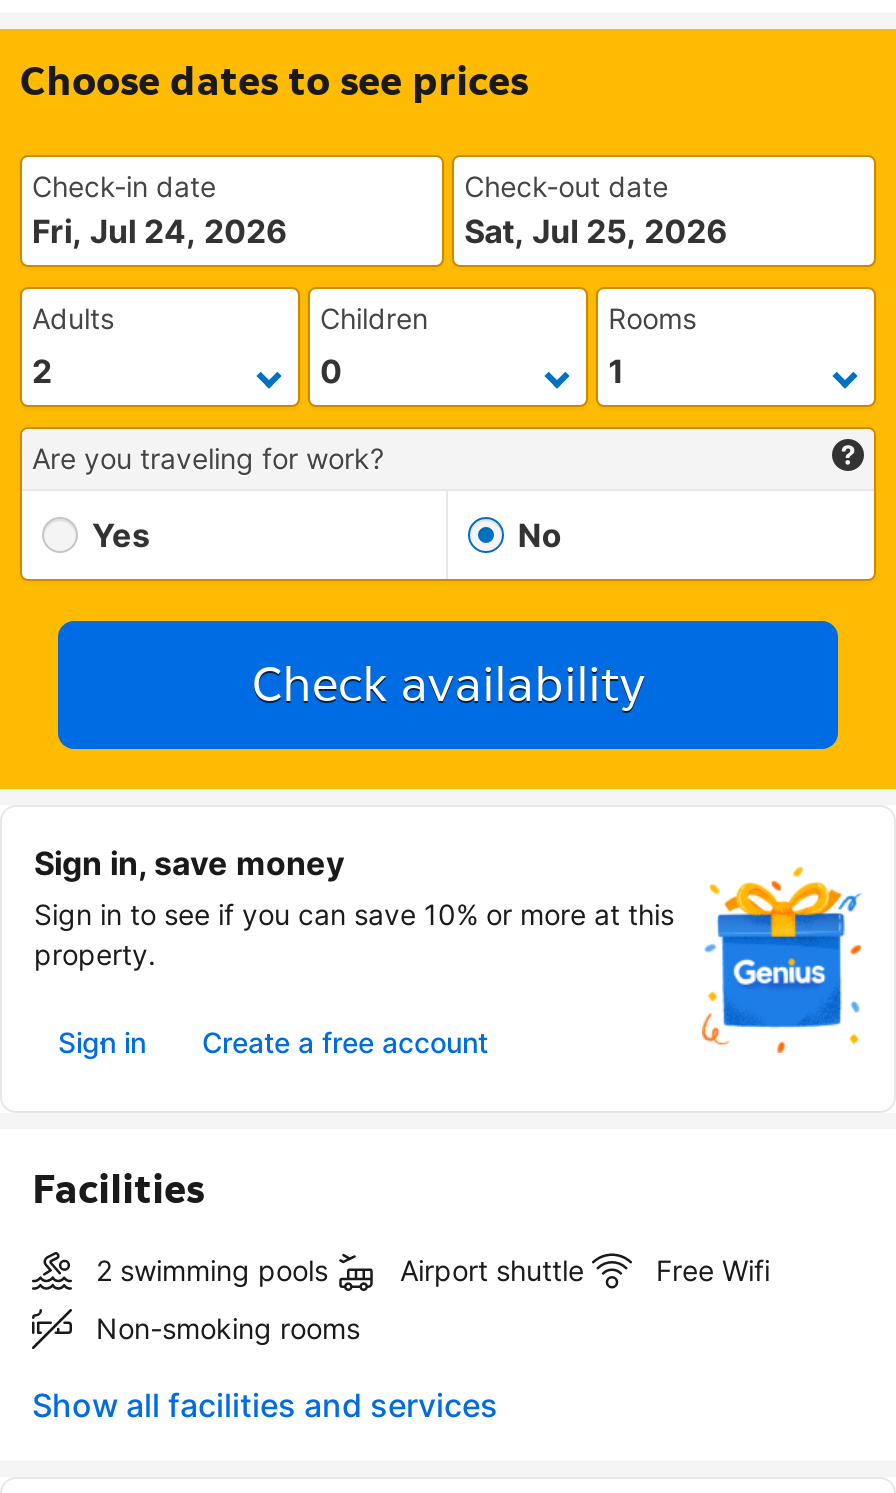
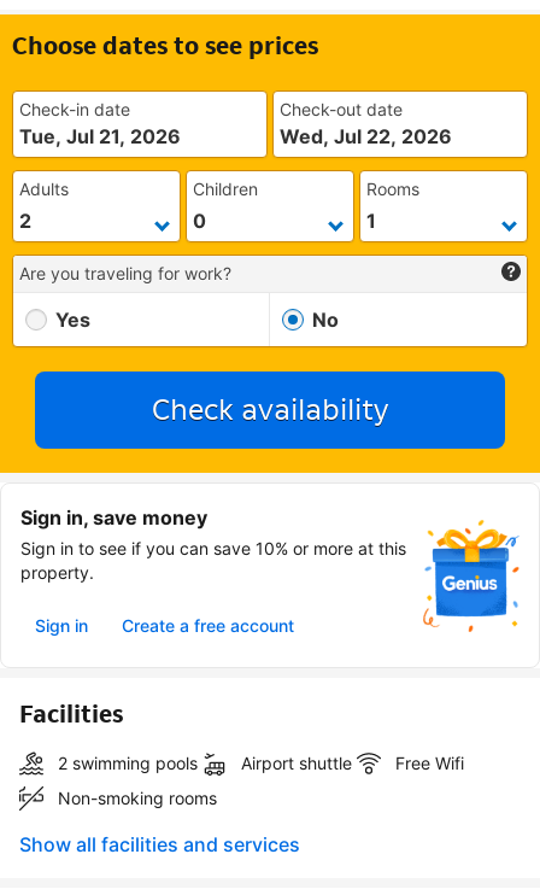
- Fri, Jul 24, 2026
+ Tue, Jul 21, 2026

- Sat, Jul 25, 2026
+ Wed, Jul 22, 2026
